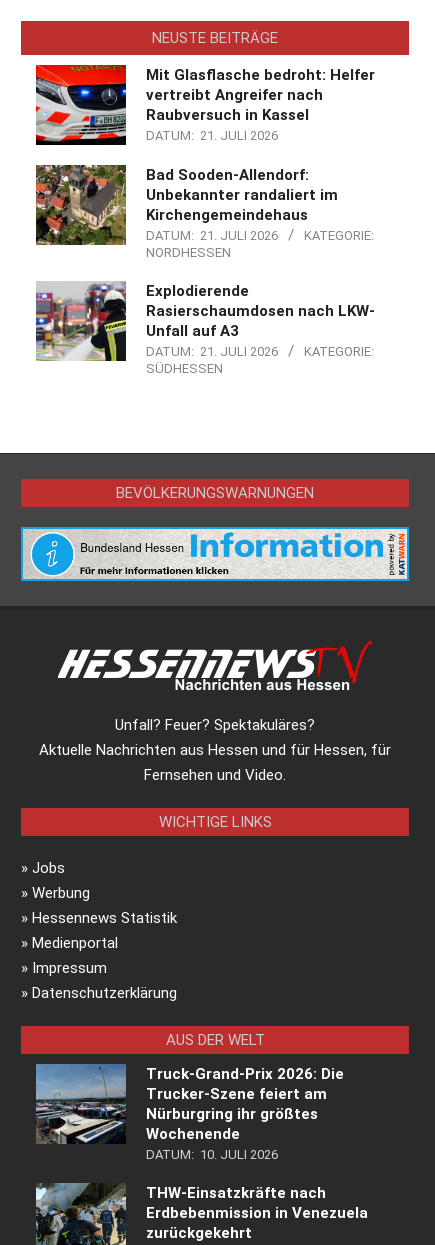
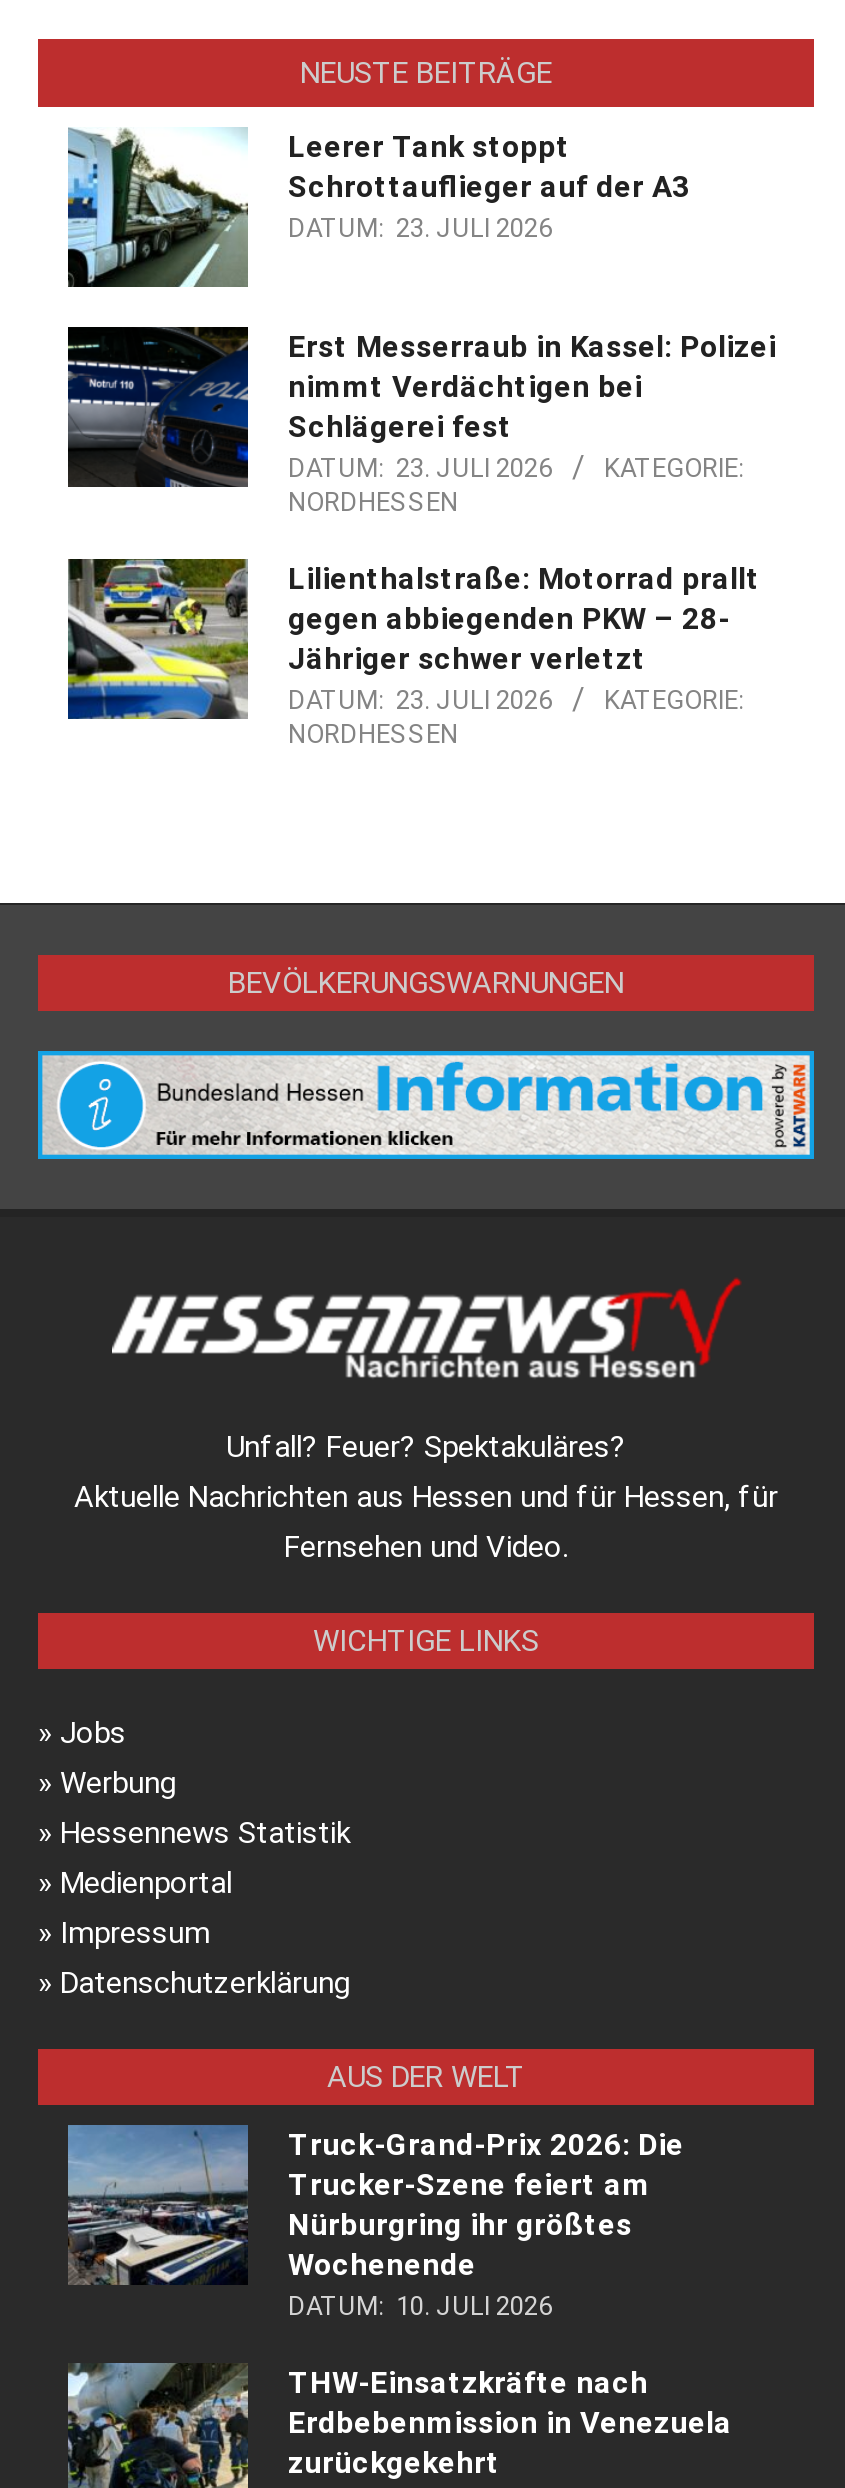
- [image]
- Mit Glasflasche bedroht: Helfer
- vertreibt Angreifer nach
- Raubversuch in Kassel
- DATUM: 21. JULI 2026
+ [image]
+ Leerer Tank stoppt
+ Schrottauflieger auf der A3
+ DATUM: 23. JULI 2026

- [image]
- Bad Sooden-Allendorf:
- Unbekannter randaliert im
- Kirchengemeindehaus
- DATUM: 21. JULI 2026
+ [image]
+ Erst Messerraub in Kassel: Polizei
+ nimmt Verdächtigen bei
+ Schlägerei fest
+ DATUM: 23. JULI 2026

- [image]
- Explodierende
- Rasierschaumdosen nach LKW-
- Unfall auf A3
- DATUM: 21. JULI 2026
+ [image]
+ Lilienthalstraße: Motorrad prallt
+ gegen abbiegenden PKW – 28-
+ Jähriger schwer verletzt
+ DATUM: 23. JULI 2026

- SÜDHESSEN
+ NORDHESSEN
